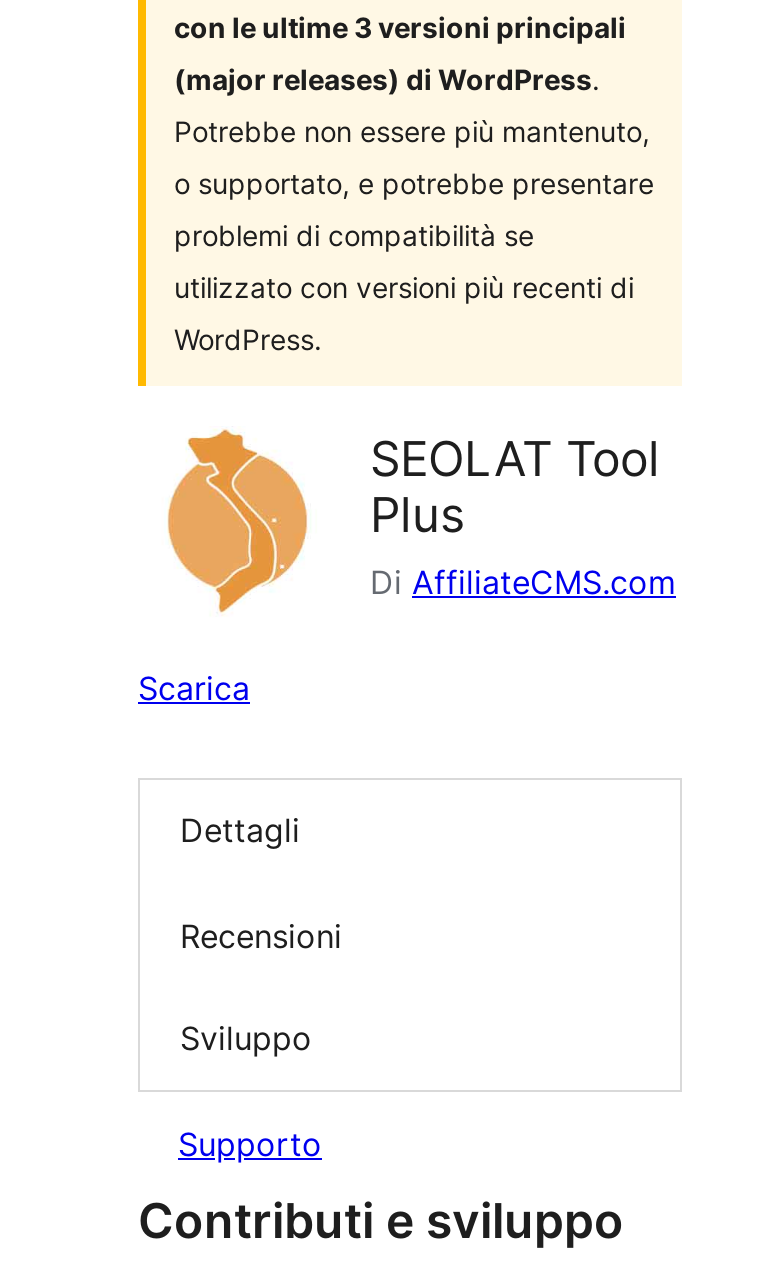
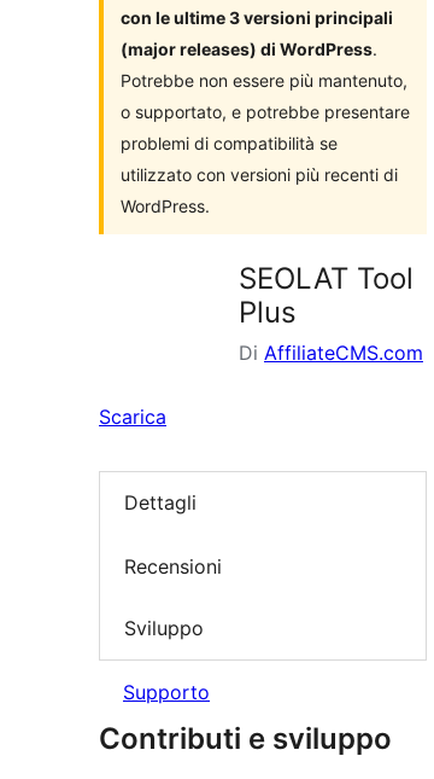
- [image]
